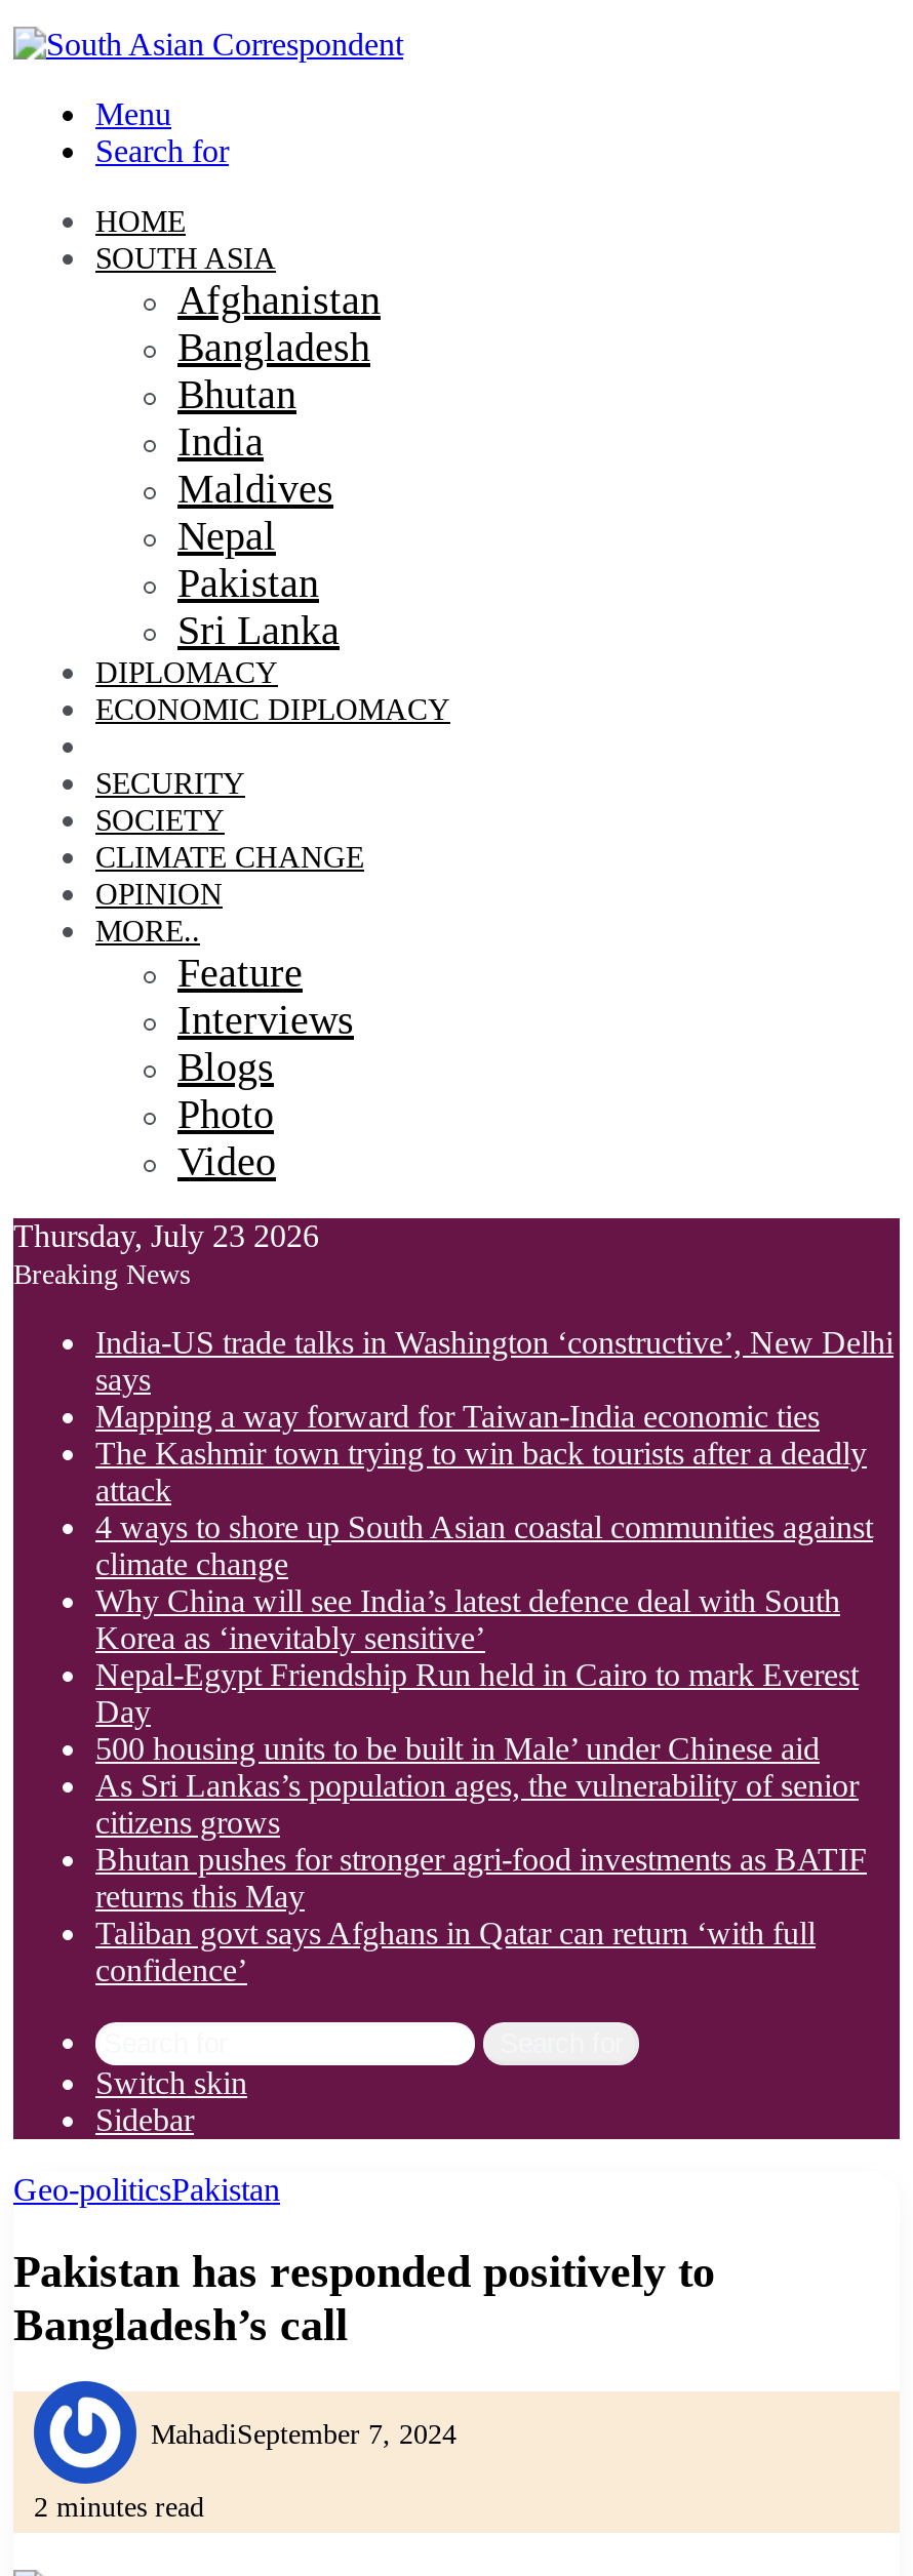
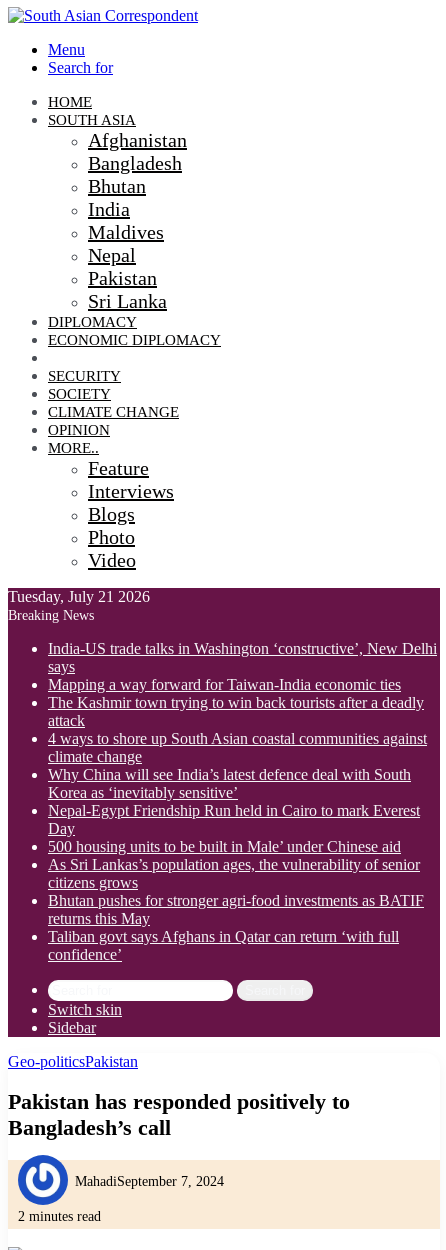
- Thursday, July 23 2026
+ Tuesday, July 21 2026
